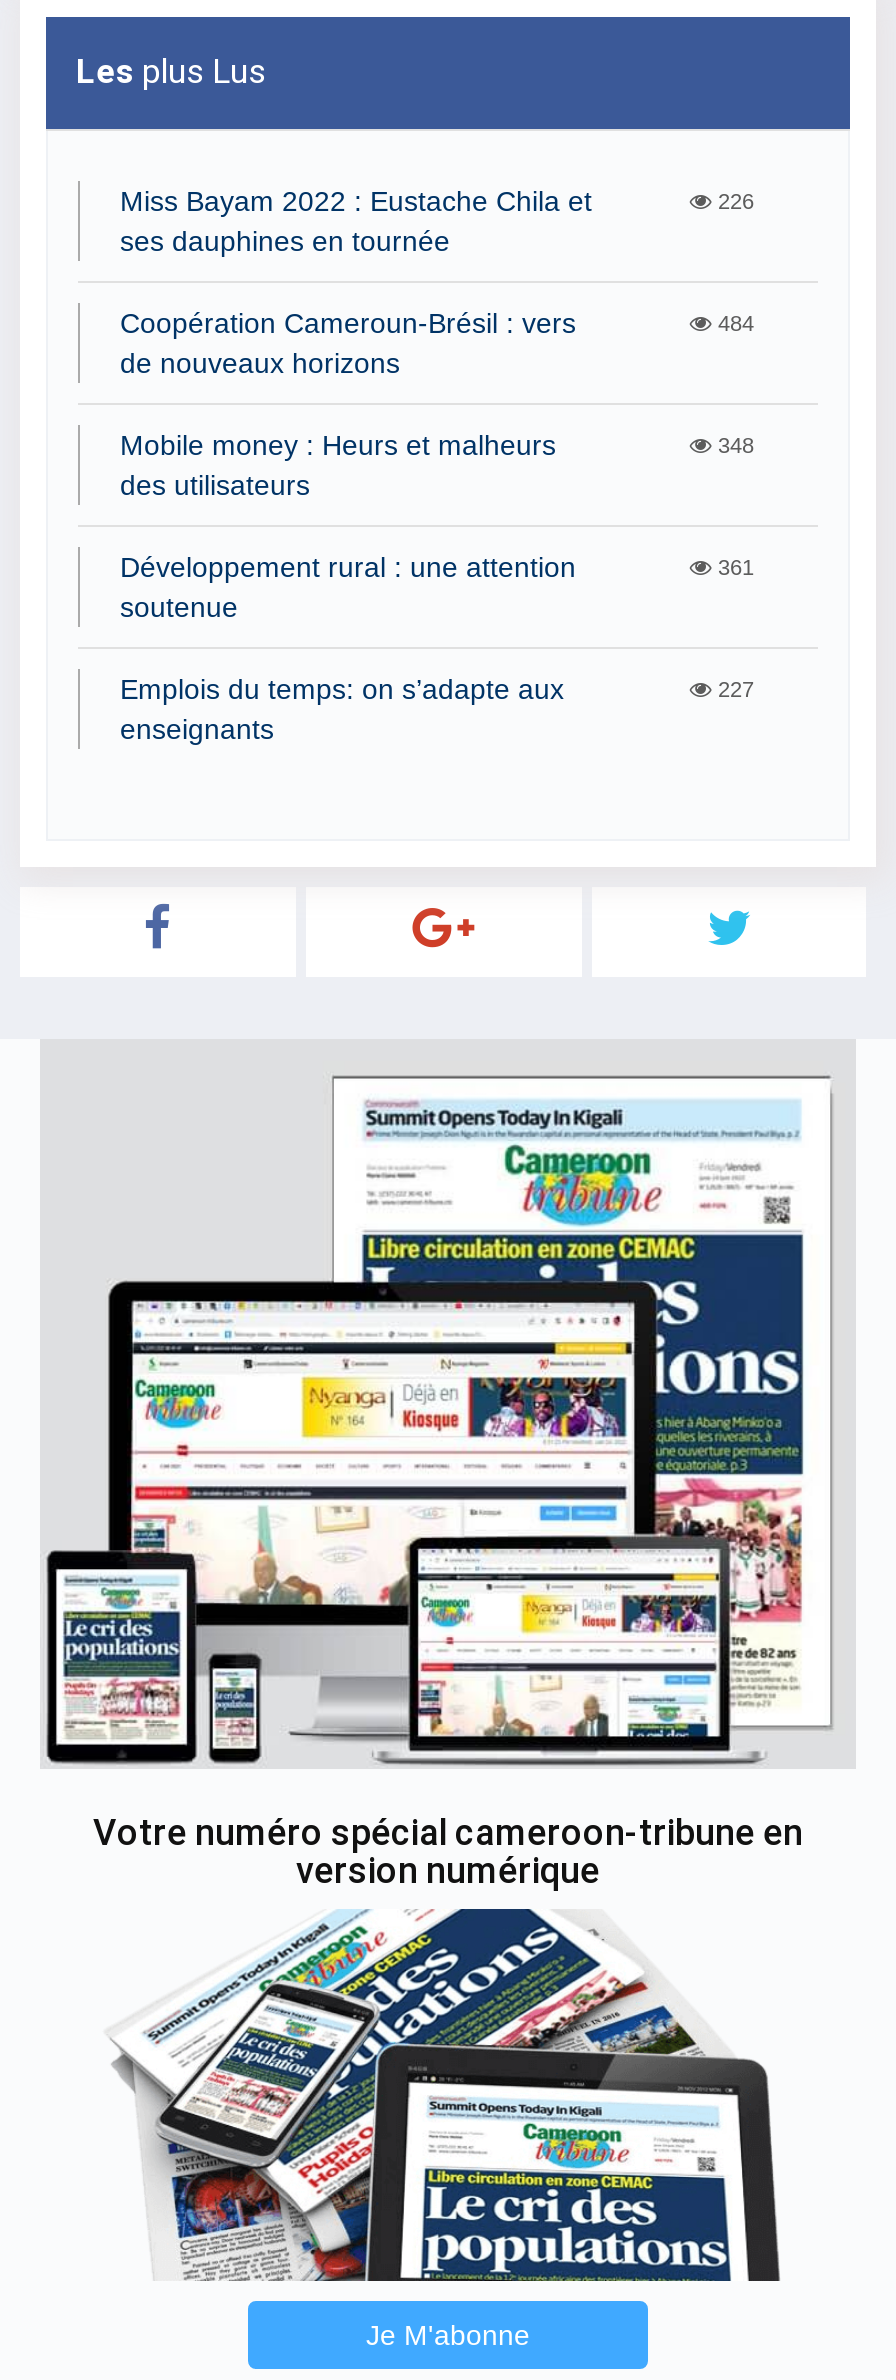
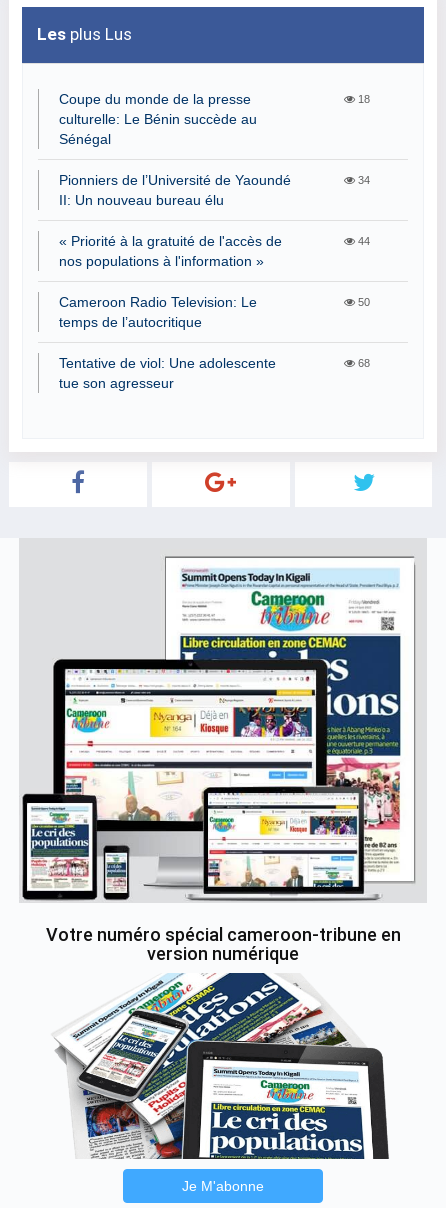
- Miss Bayam 2022 : Eustache Chila et
- ses dauphines en tournée
+ Coupe du monde de la presse
+ culturelle: Le Bénin succède au
+ Sénégal

- 226
+ 18

- Coopération Cameroun-Brésil : vers
- de nouveaux horizons
+ Pionniers de l’Université de Yaoundé
+ II: Un nouveau bureau élu

- 484
+ 34

- Mobile money : Heurs et malheurs
- des utilisateurs
+ « Priorité à la gratuité de l'accès de
+ nos populations à l'information »

- 348
+ 44

- Développement rural : une attention
- soutenue
+ Cameroon Radio Television: Le
+ temps de l’autocritique

- 361
+ 50

- Emplois du temps: on s’adapte aux
- enseignants
+ Tentative de viol: Une adolescente
+ tue son agresseur

- 227
+ 68
